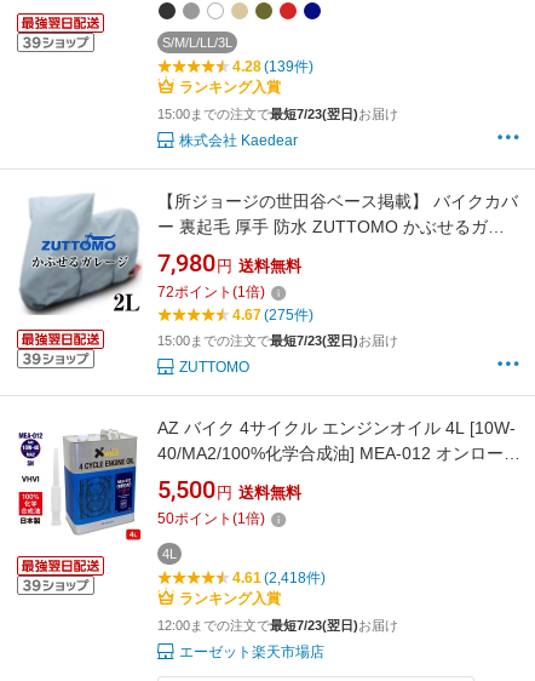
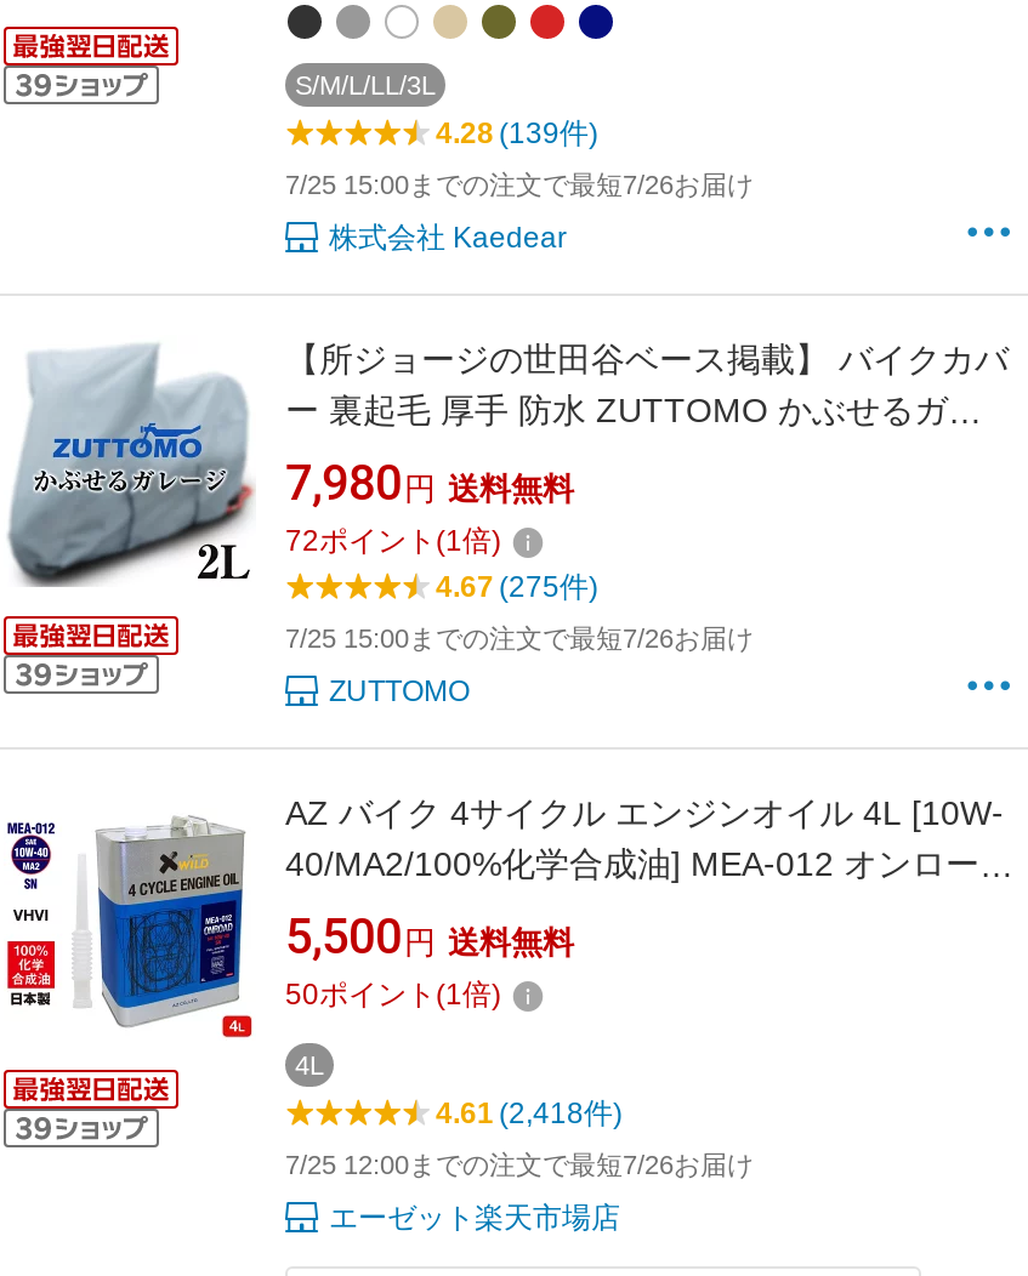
- ランキング入賞
- 15:00までの注文で最短7/23(翌日)お届け
+ 7/25 15:00までの注文で最短7/26お届け

- 15:00までの注文で最短7/23(翌日)お届け
+ 7/25 15:00までの注文で最短7/26お届け

- ランキング入賞
- 12:00までの注文で最短7/23(翌日)お届け
+ 7/25 12:00までの注文で最短7/26お届け
